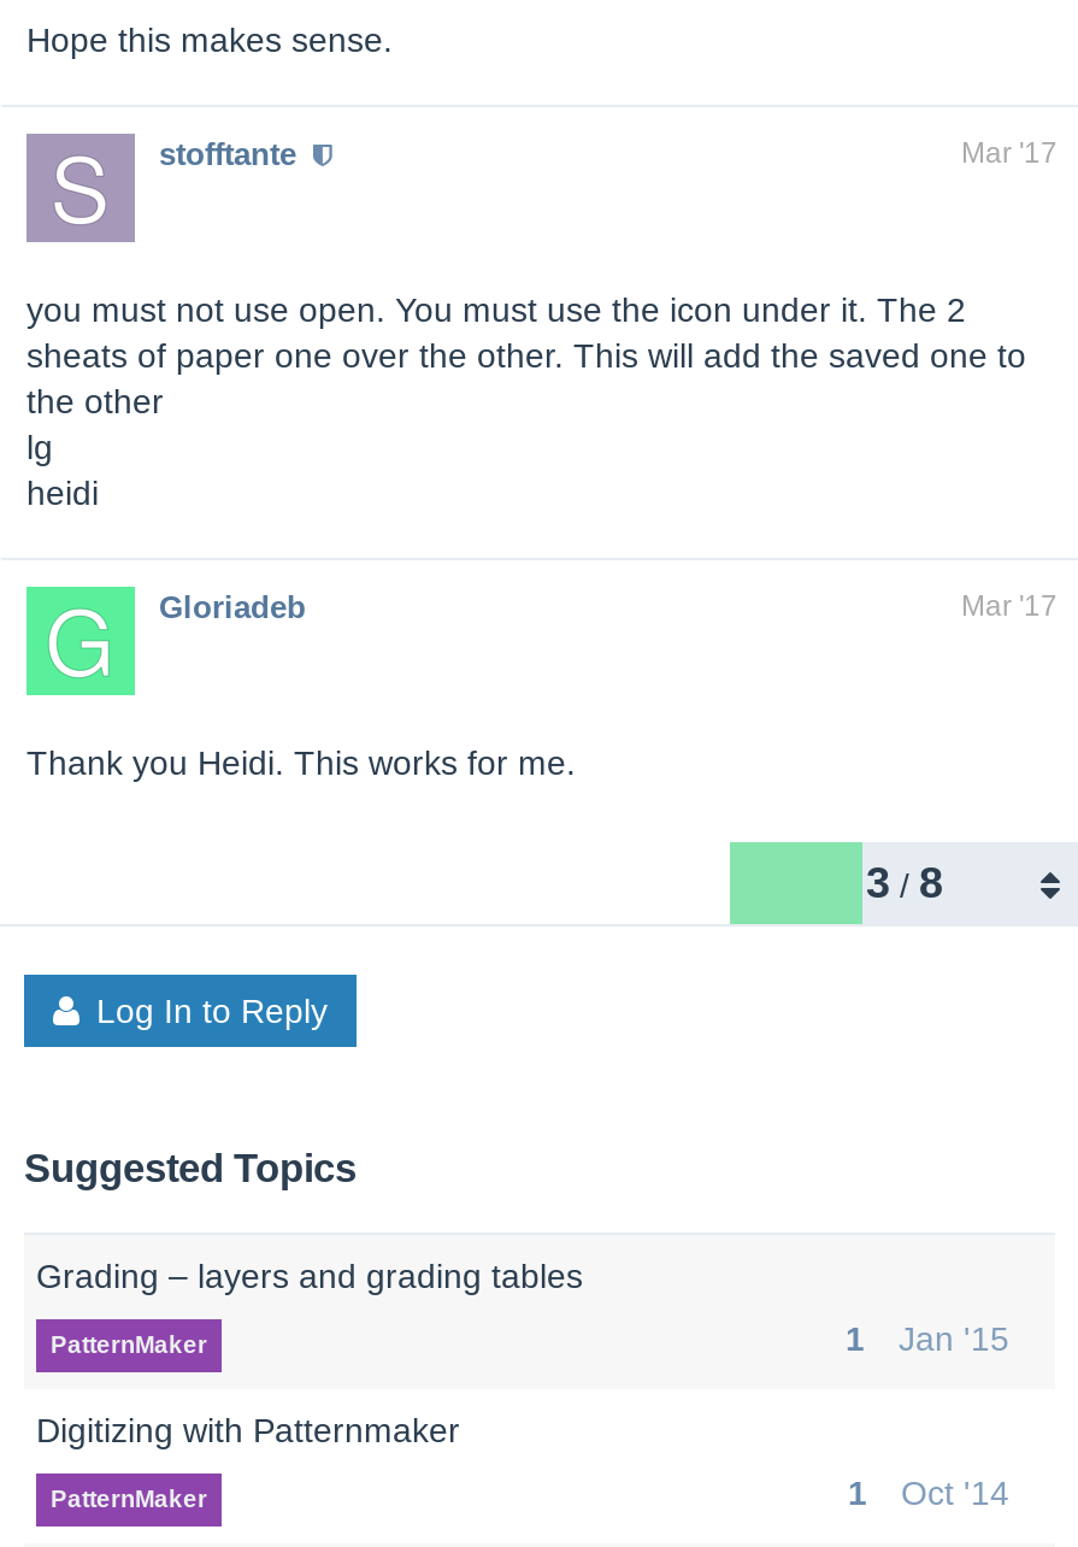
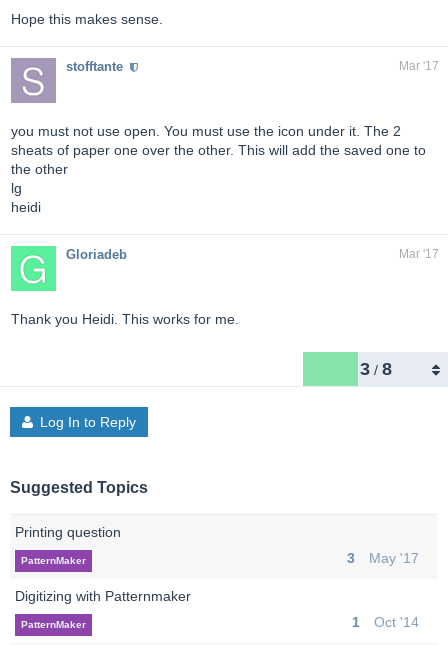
- Grading – layers and grading tables
+ Printing question

- 1
- Jan '15
+ 3
+ May '17
